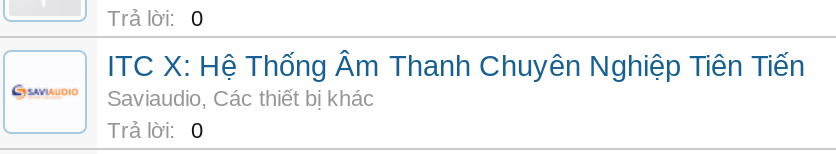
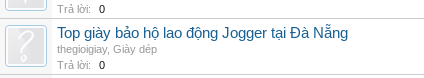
- [image]

- ITC X: Hệ Thống Âm Thanh Chuyên Nghiệp Tiên Tiến
- Saviaudio, Các thiết bị khác
+ Top giày bảo hộ lao động Jogger tại Đà Nẵng
+ thegioigiay, Giày dép
